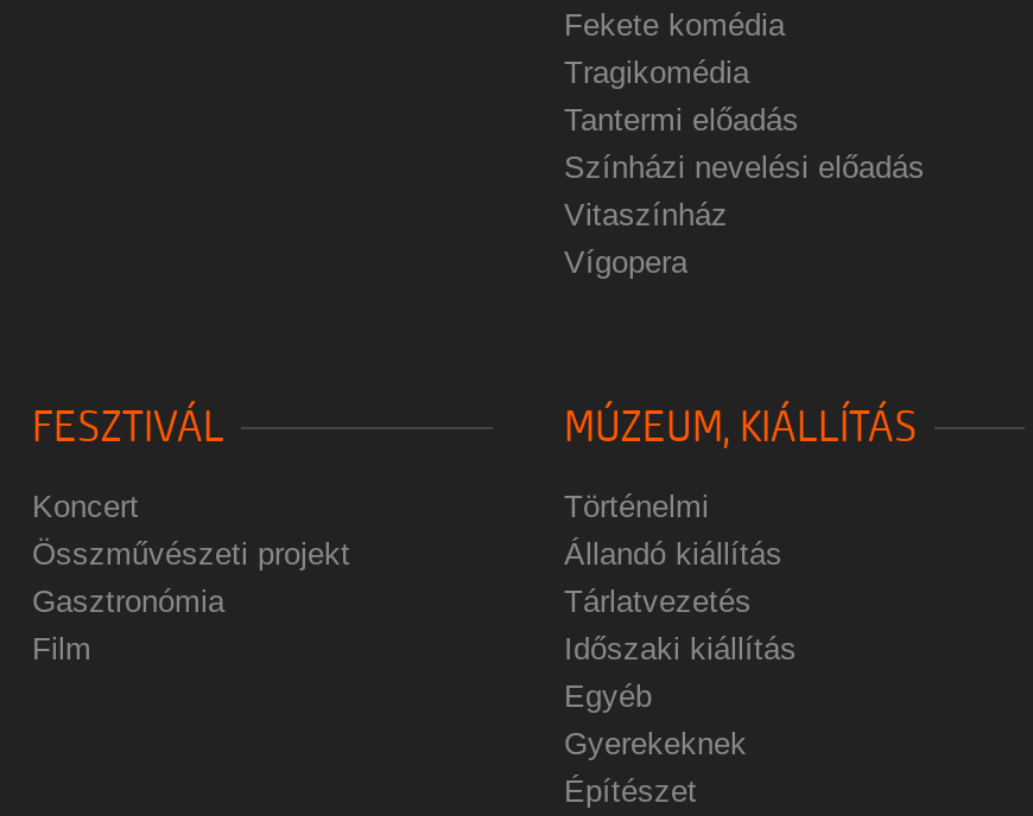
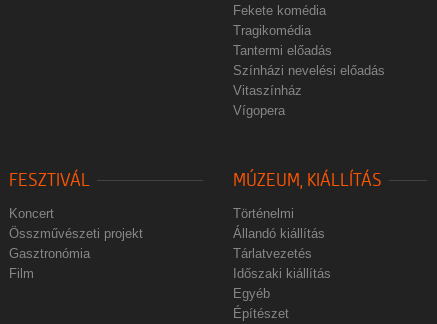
- Gyerekeknek
